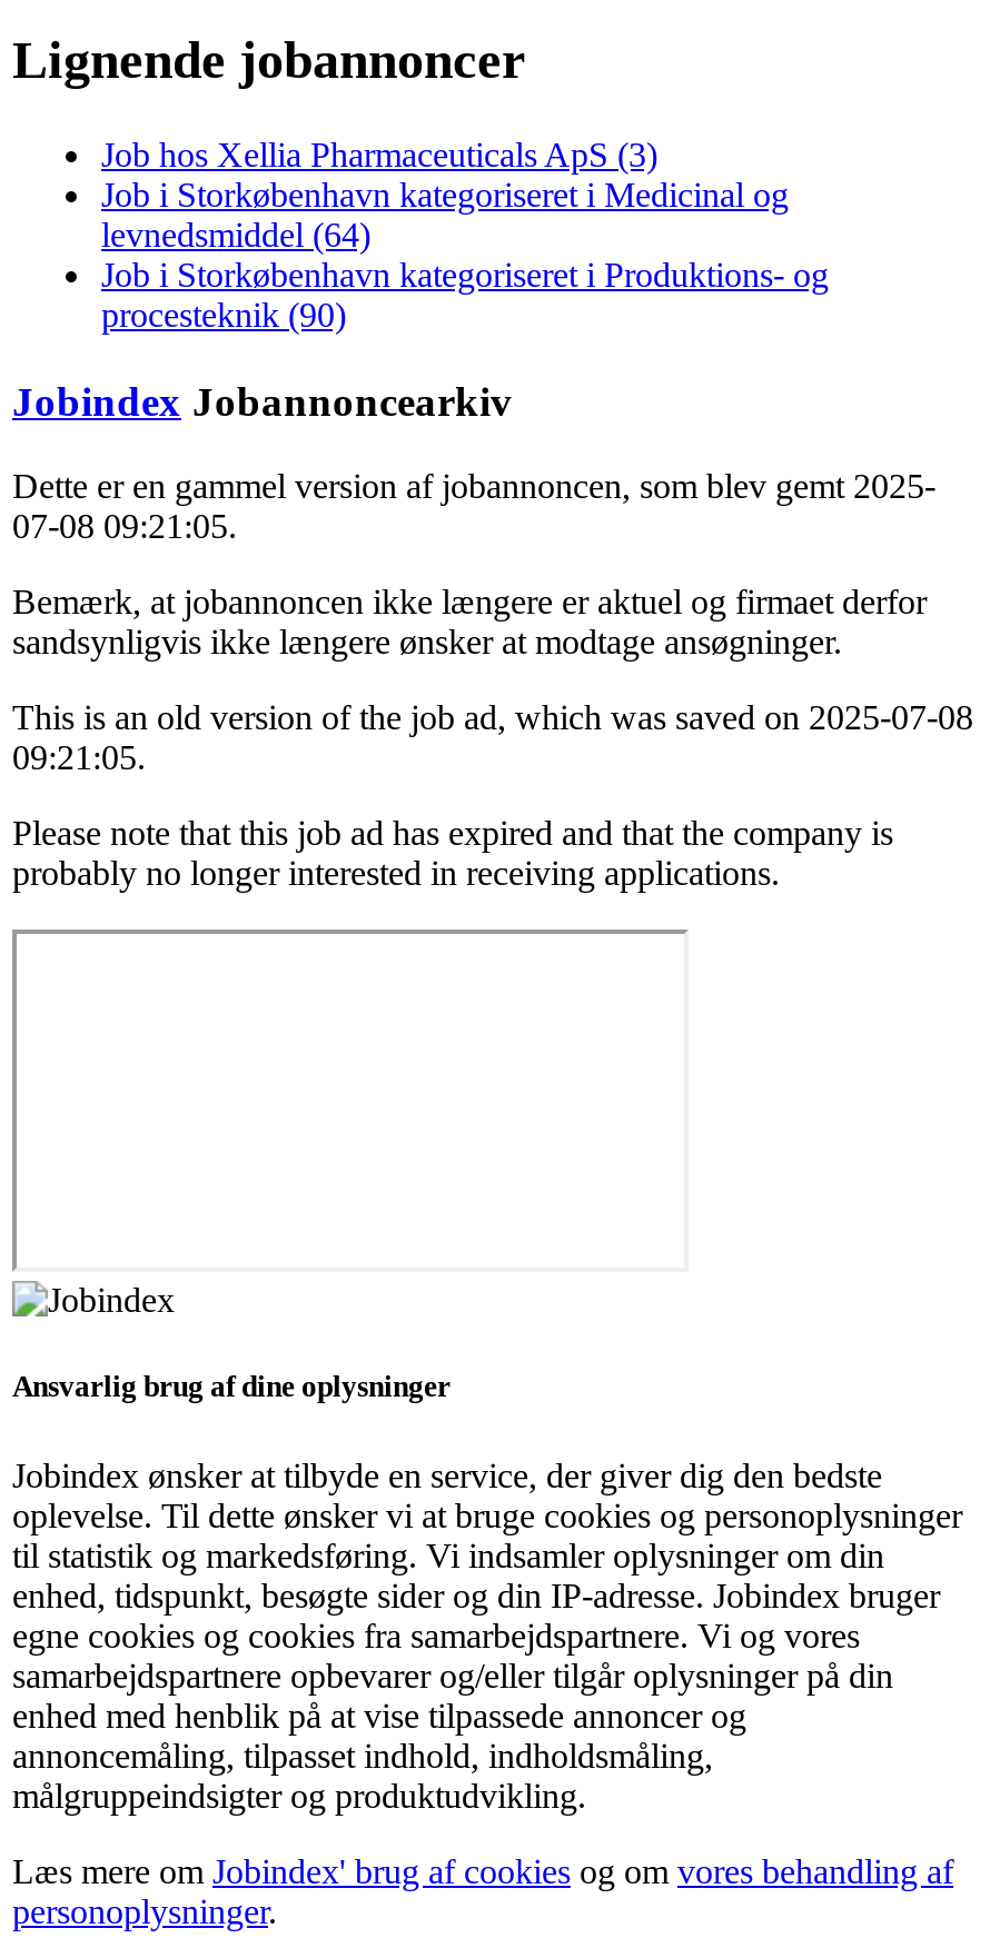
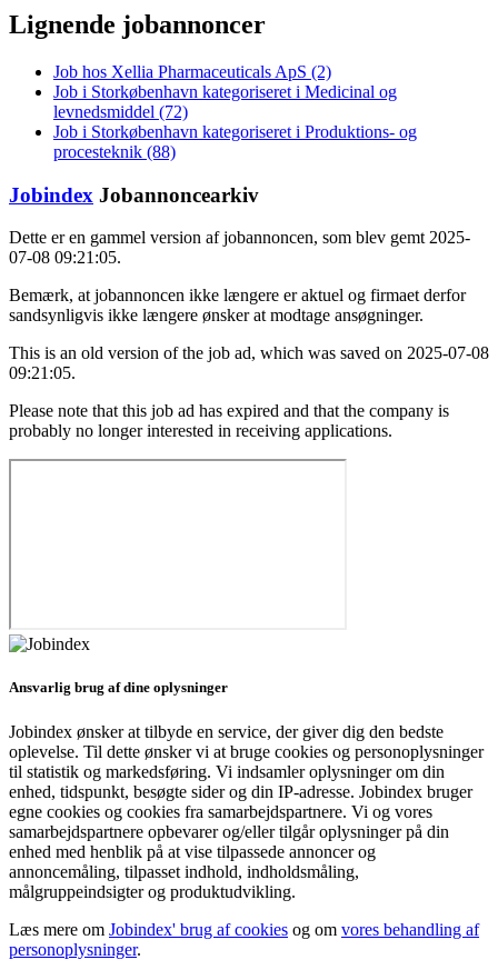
- Job hos Xellia Pharmaceuticals ApS (3)
+ Job hos Xellia Pharmaceuticals ApS (2)

- levnedsmiddel (64)
+ levnedsmiddel (72)

- procesteknik (90)
+ procesteknik (88)
